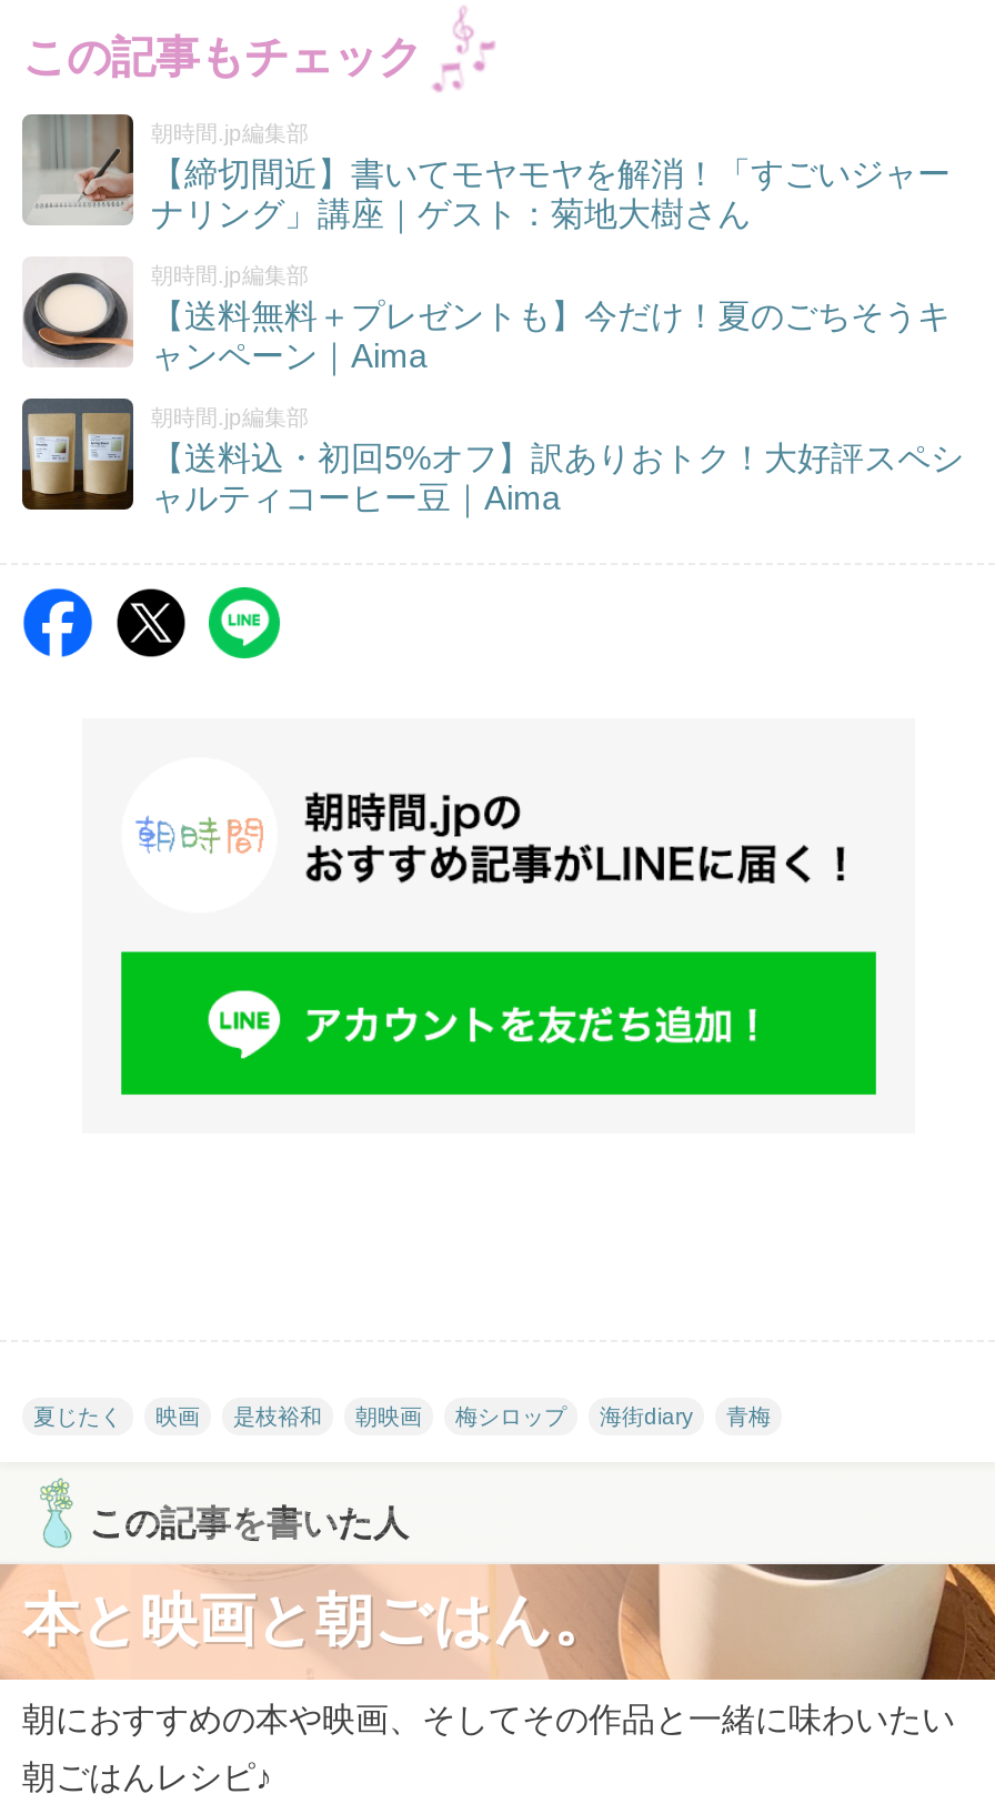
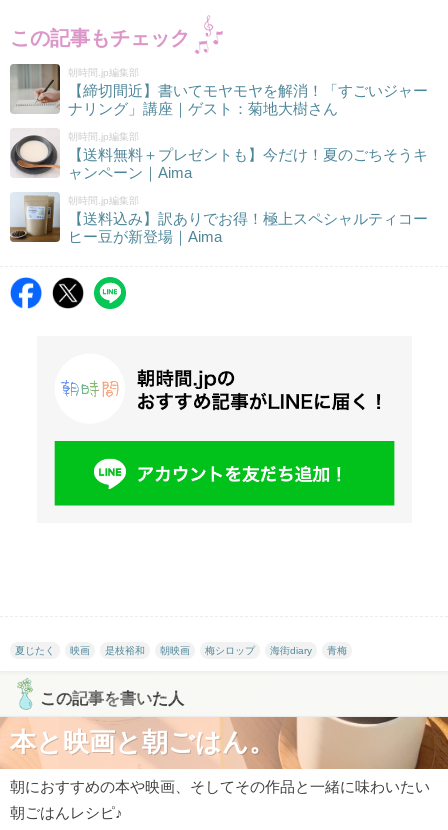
- [image]
- 【送料込・初回5%オフ】訳ありおトク！大好評スペシ
- ャルティコーヒー豆｜Aima
+ [image]
+ 【送料込み】訳ありでお得！極上スペシャルティコー
+ ヒー豆が新登場｜Aima
